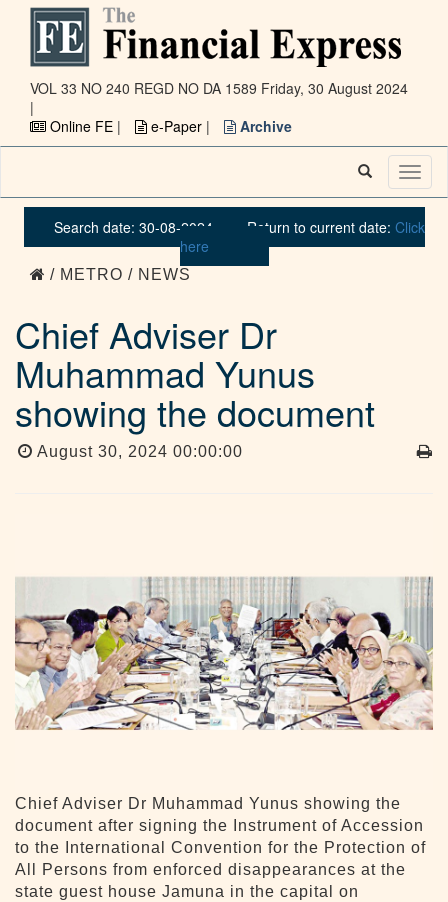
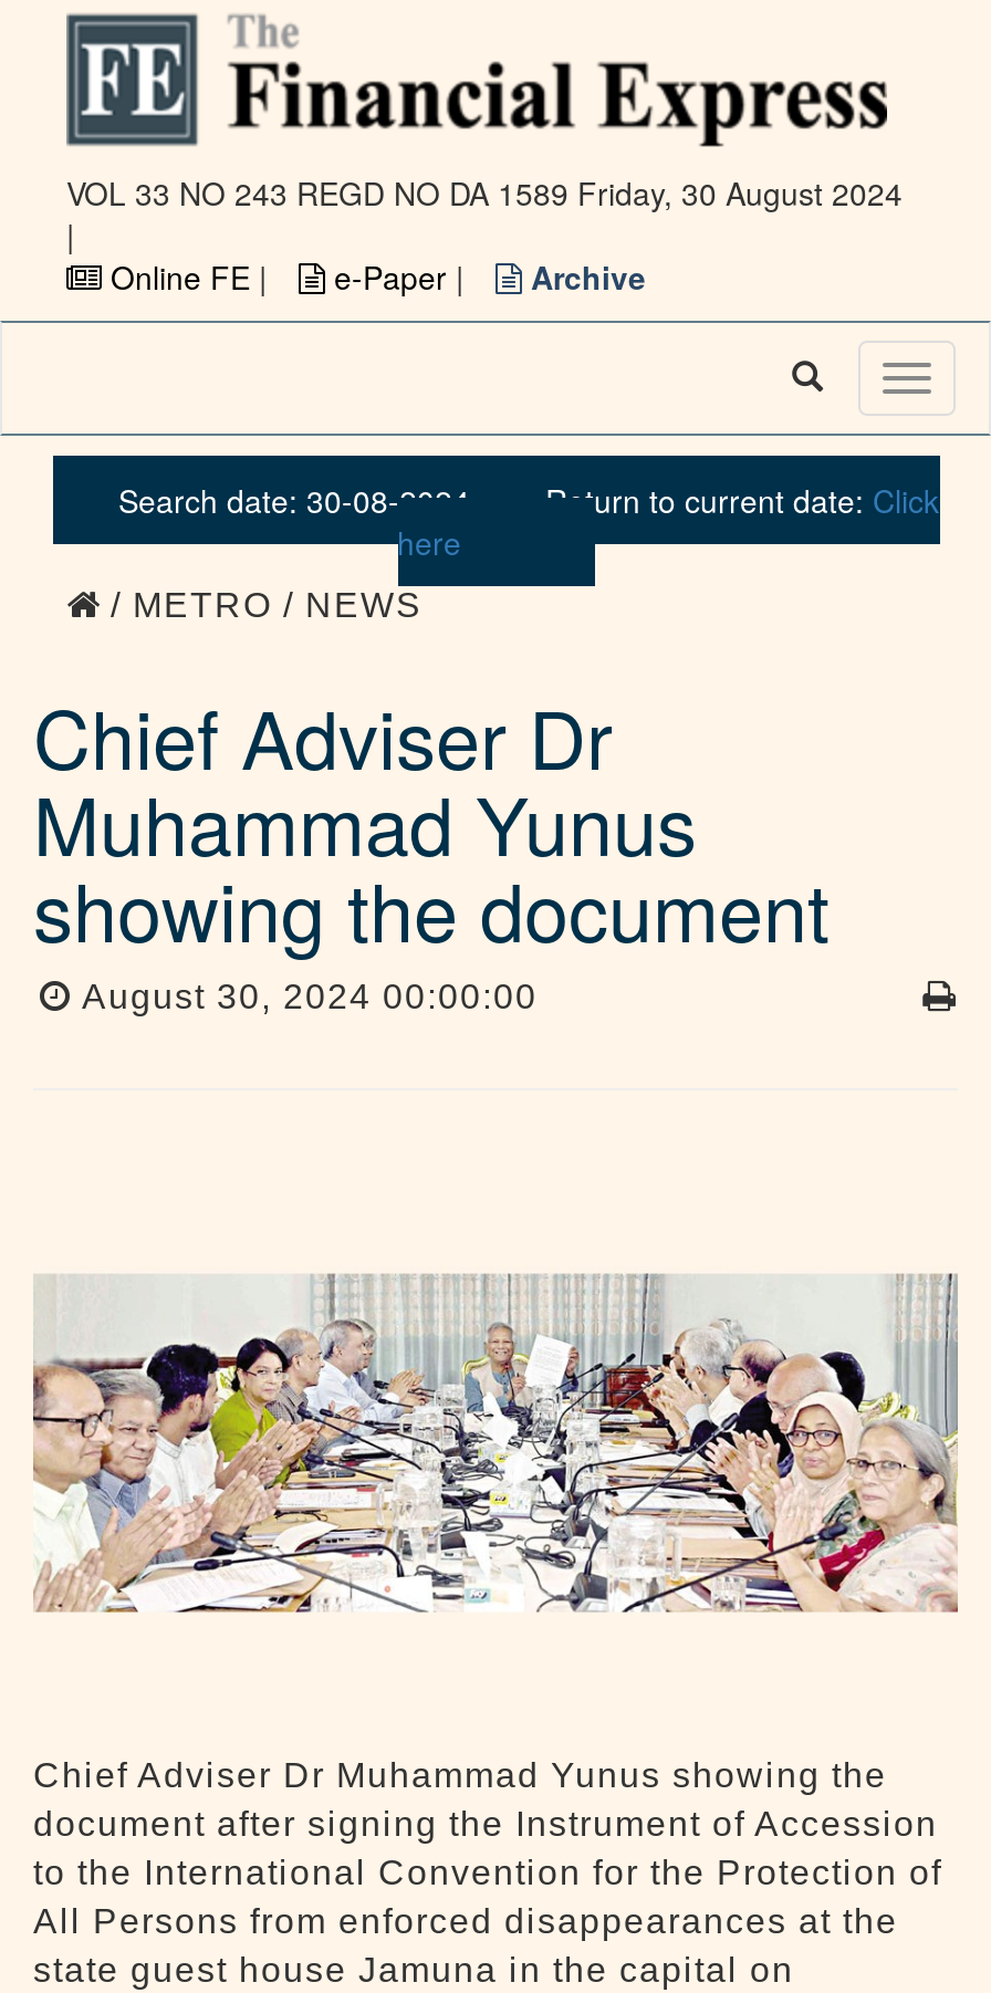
- VOL 33 NO 240 REGD NO DA 1589 Friday, 30 August 2024
+ VOL 33 NO 243 REGD NO DA 1589 Friday, 30 August 2024
